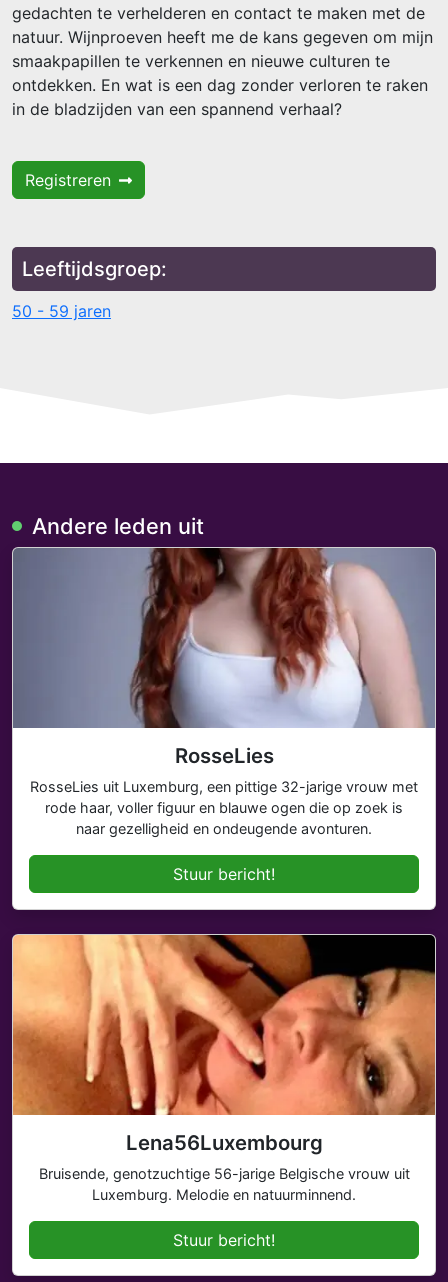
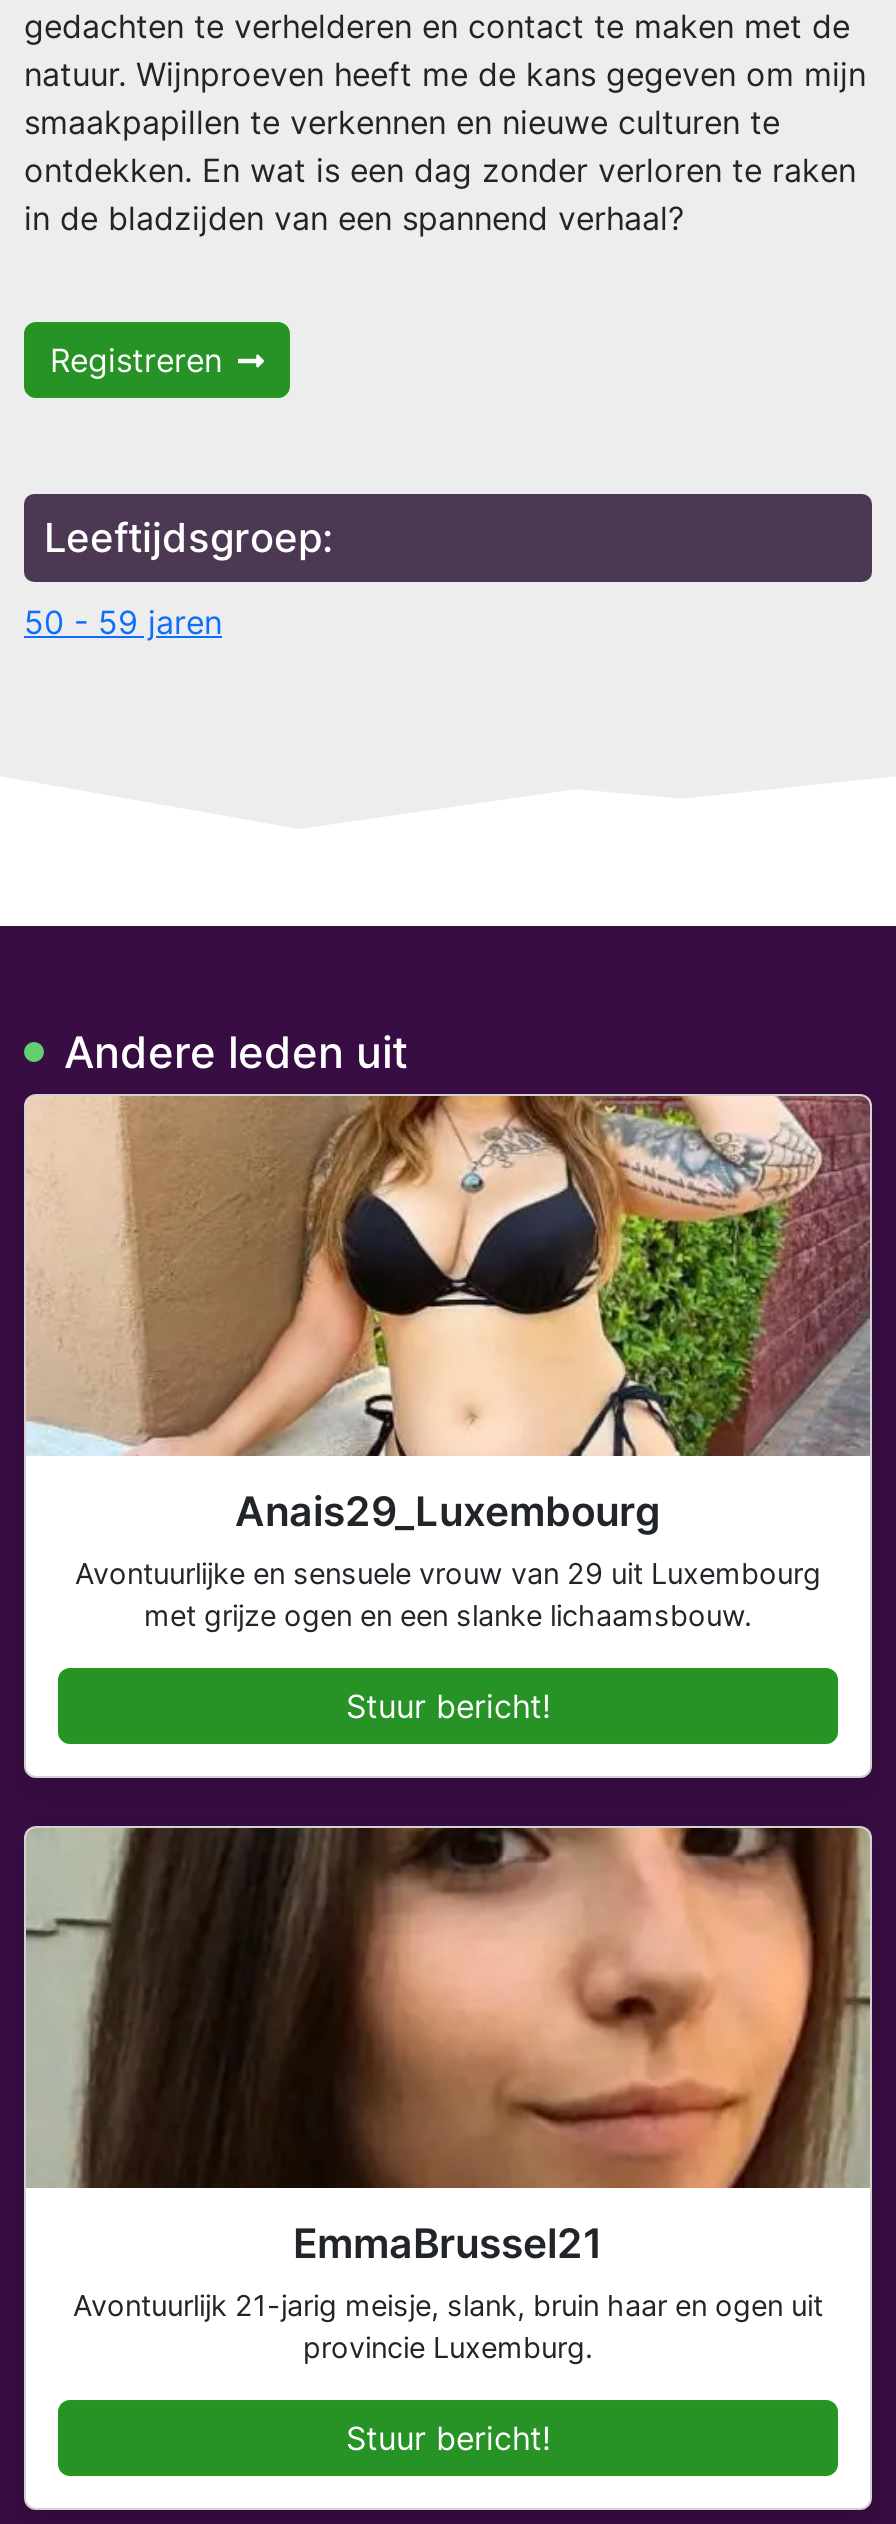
- [image]
- RosseLies
- RosseLies uit Luxemburg, een pittige 32-jarige vrouw met
- rode haar, voller figuur en blauwe ogen die op zoek is
- naar gezelligheid en ondeugende avonturen.
+ [image]
+ Anais29_Luxembourg
+ Avontuurlijke en sensuele vrouw van 29 uit Luxembourg
+ met grijze ogen en een slanke lichaamsbouw.

- [image]
- Lena56Luxembourg
- Bruisende, genotzuchtige 56-jarige Belgische vrouw uit
- Luxemburg. Melodie en natuurminnend.
+ [image]
+ EmmaBrussel21
+ Avontuurlijk 21-jarig meisje, slank, bruin haar en ogen uit
+ provincie Luxemburg.
